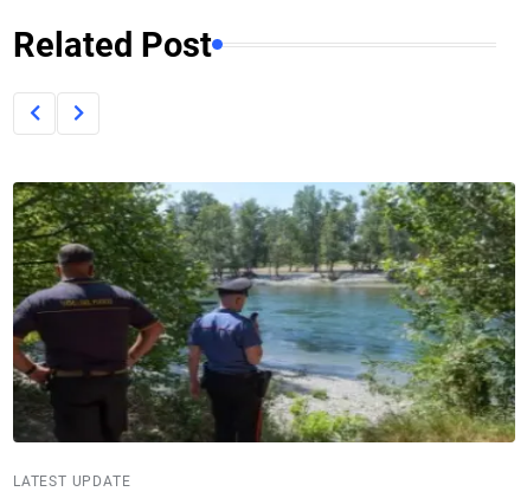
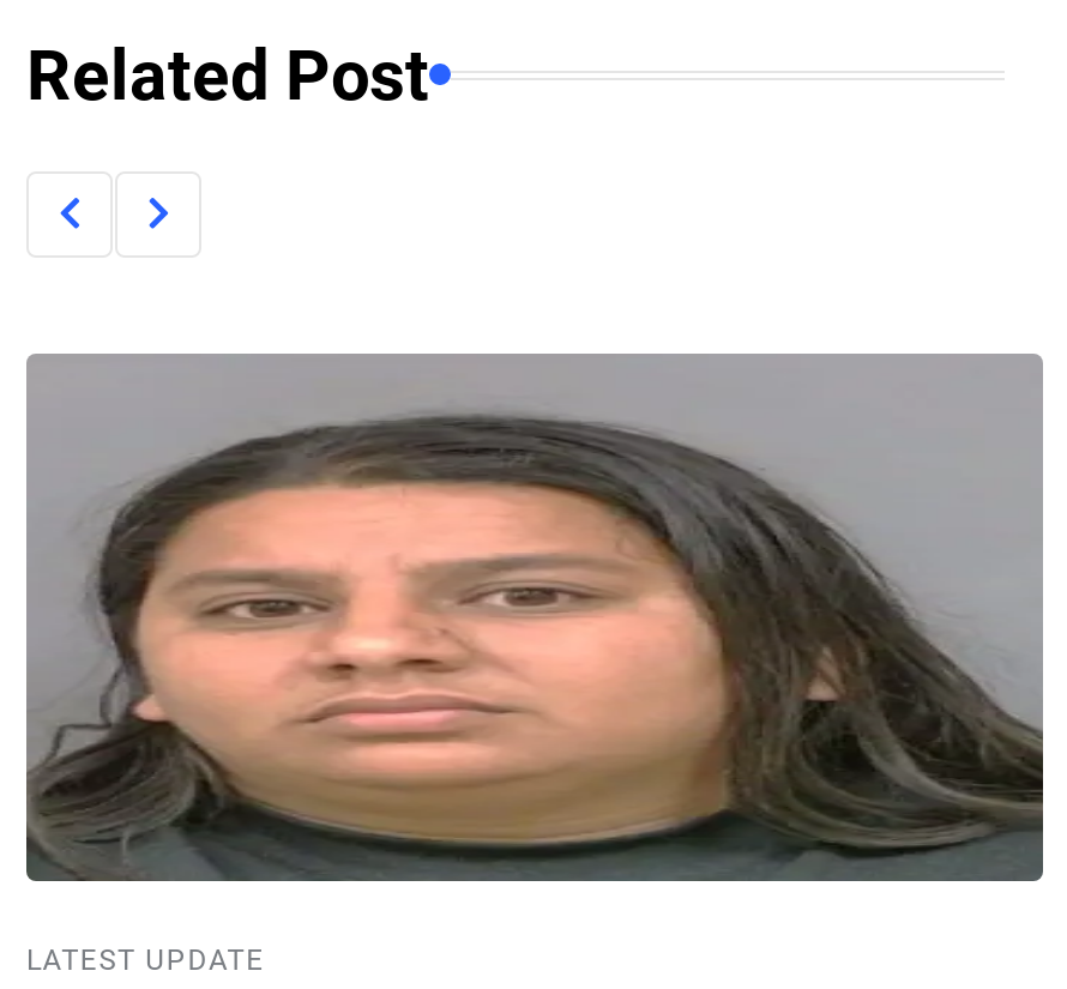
- [image]
+ [image]
